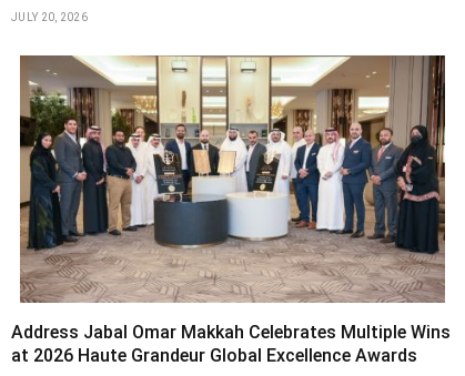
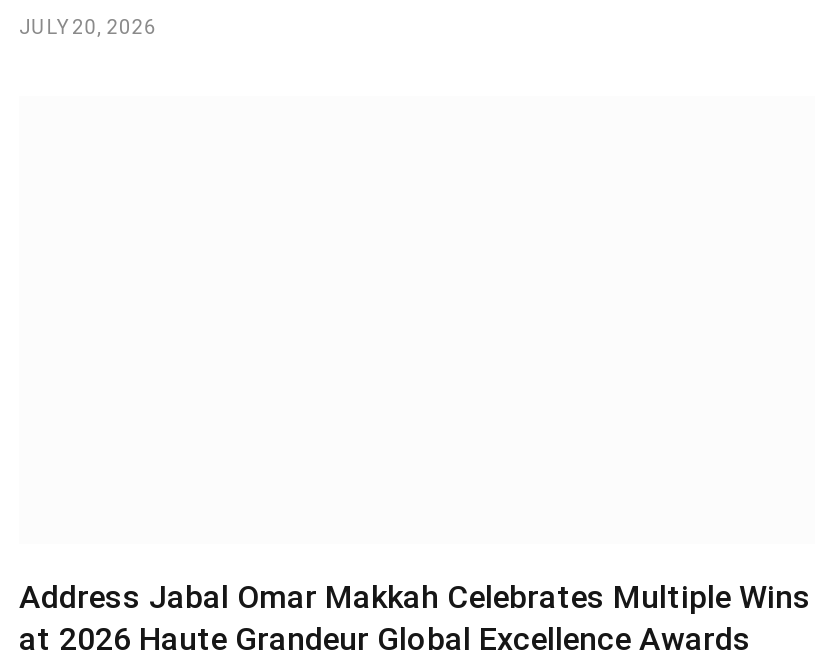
- [image]
